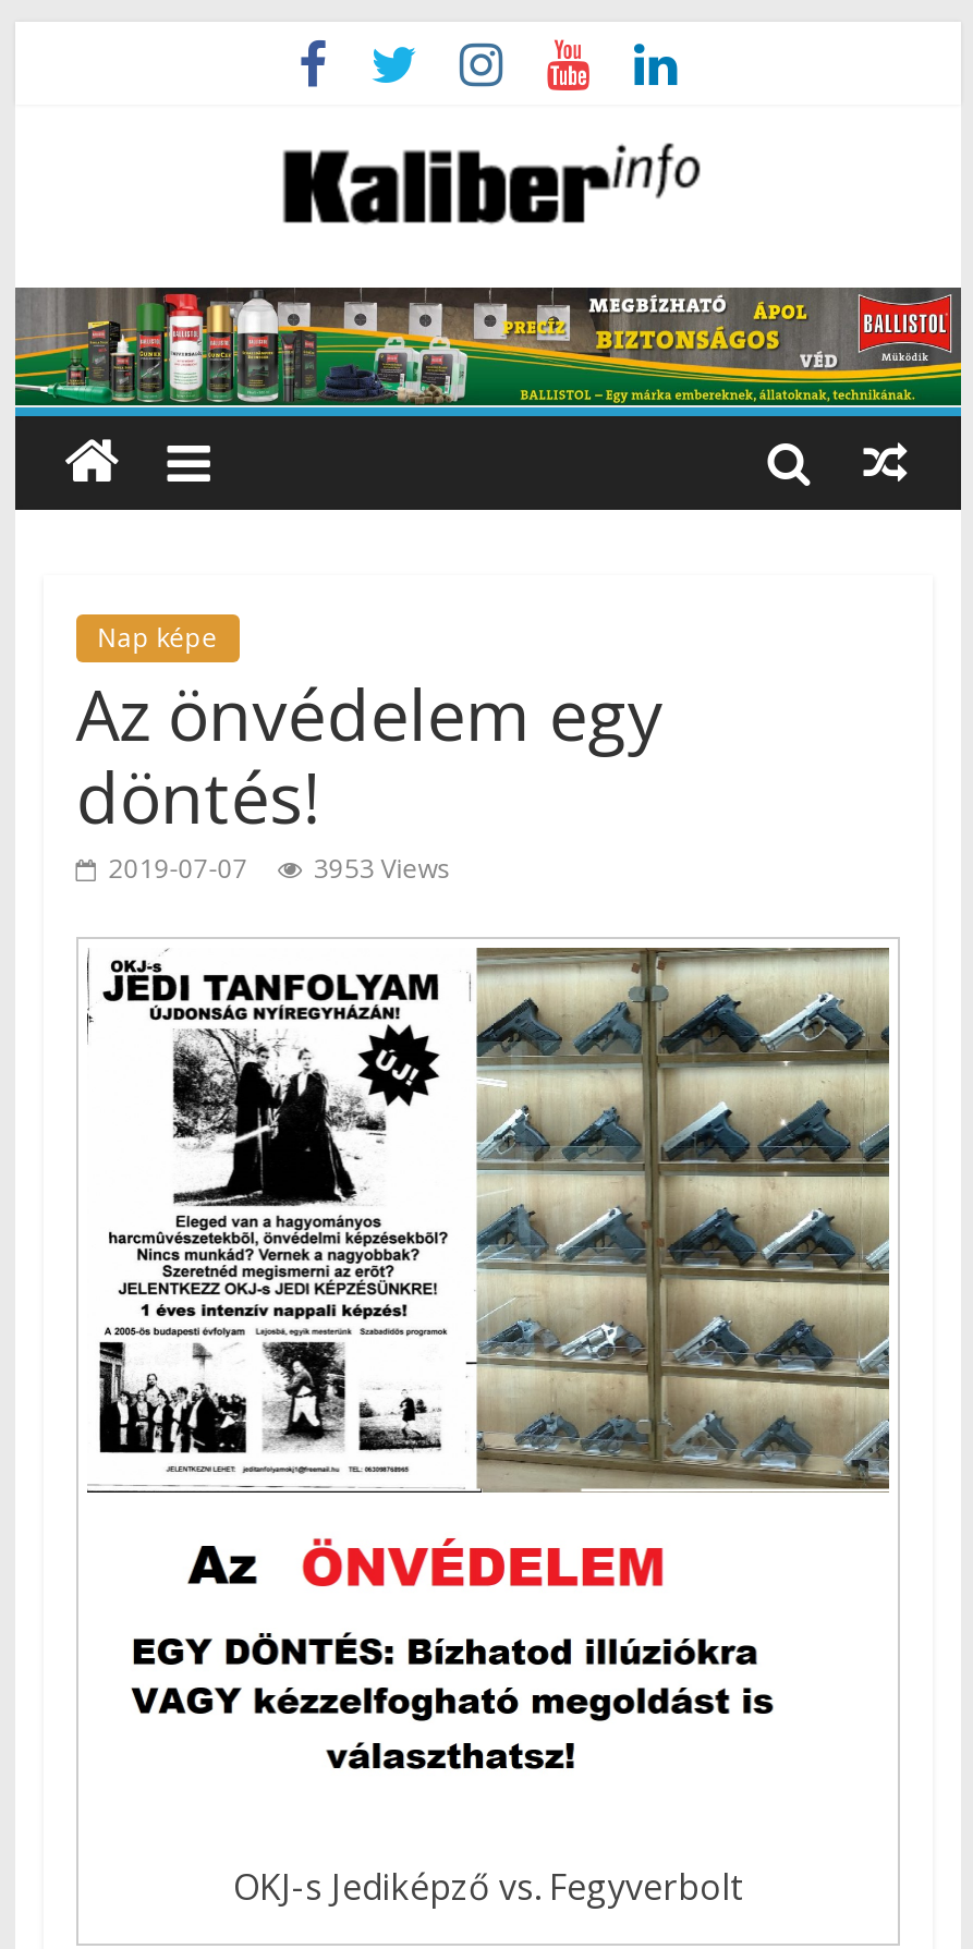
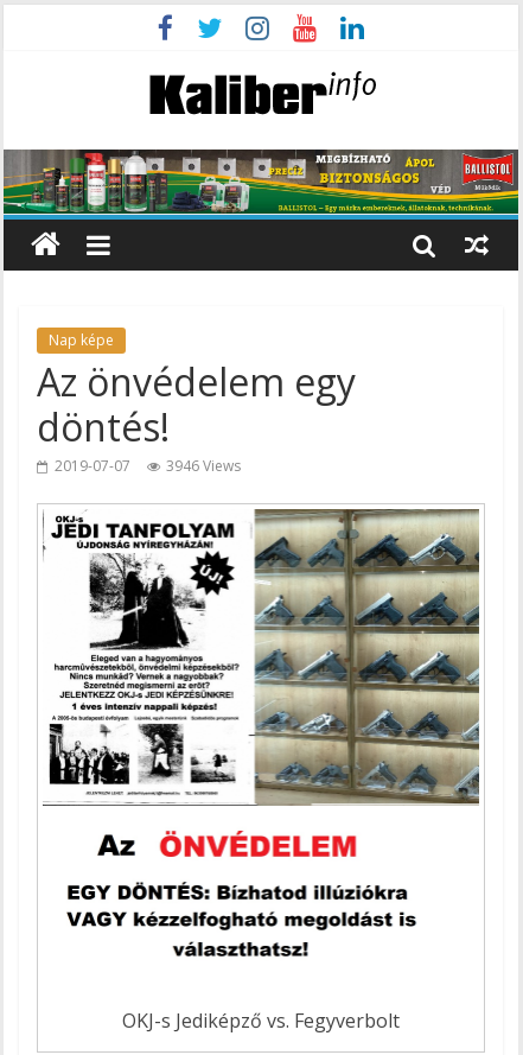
- 2019-07-07 3953 Views
+ 2019-07-07 3946 Views
